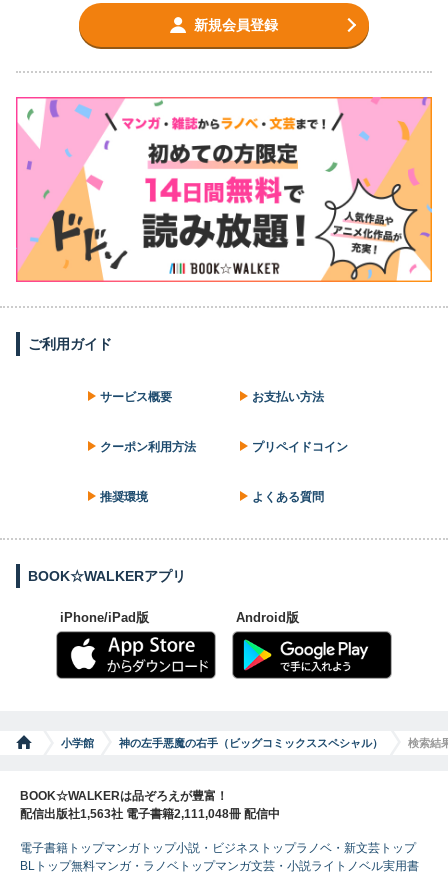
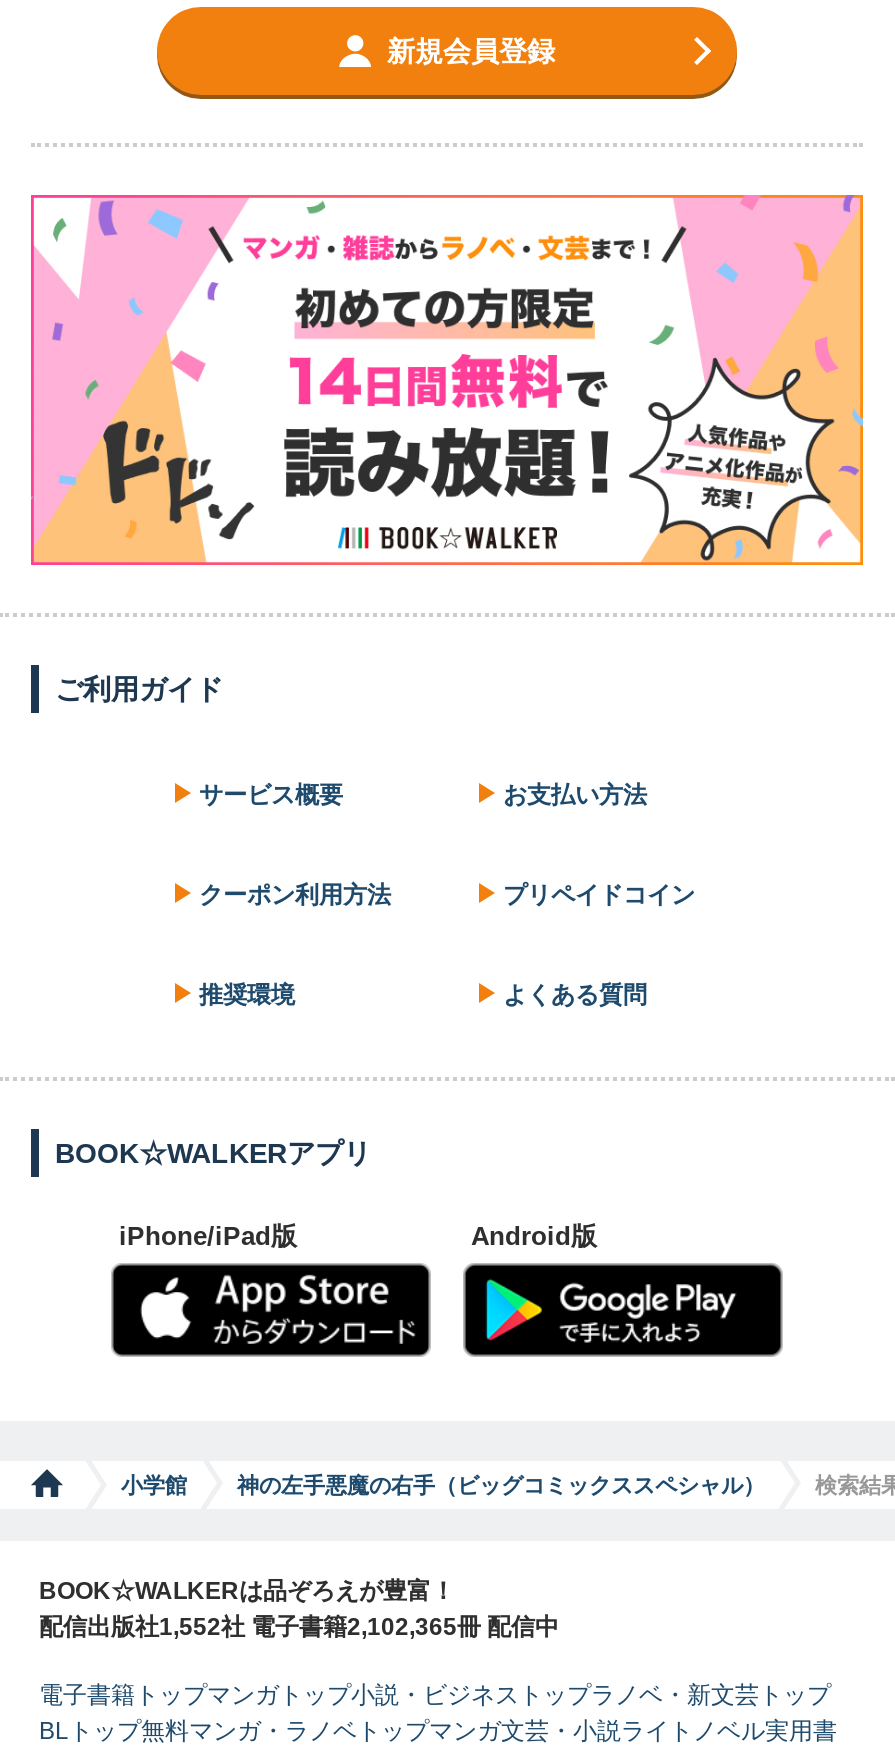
- 配信出版社1,563社 電子書籍2,111,048冊 配信中
+ 配信出版社1,552社 電子書籍2,102,365冊 配信中
